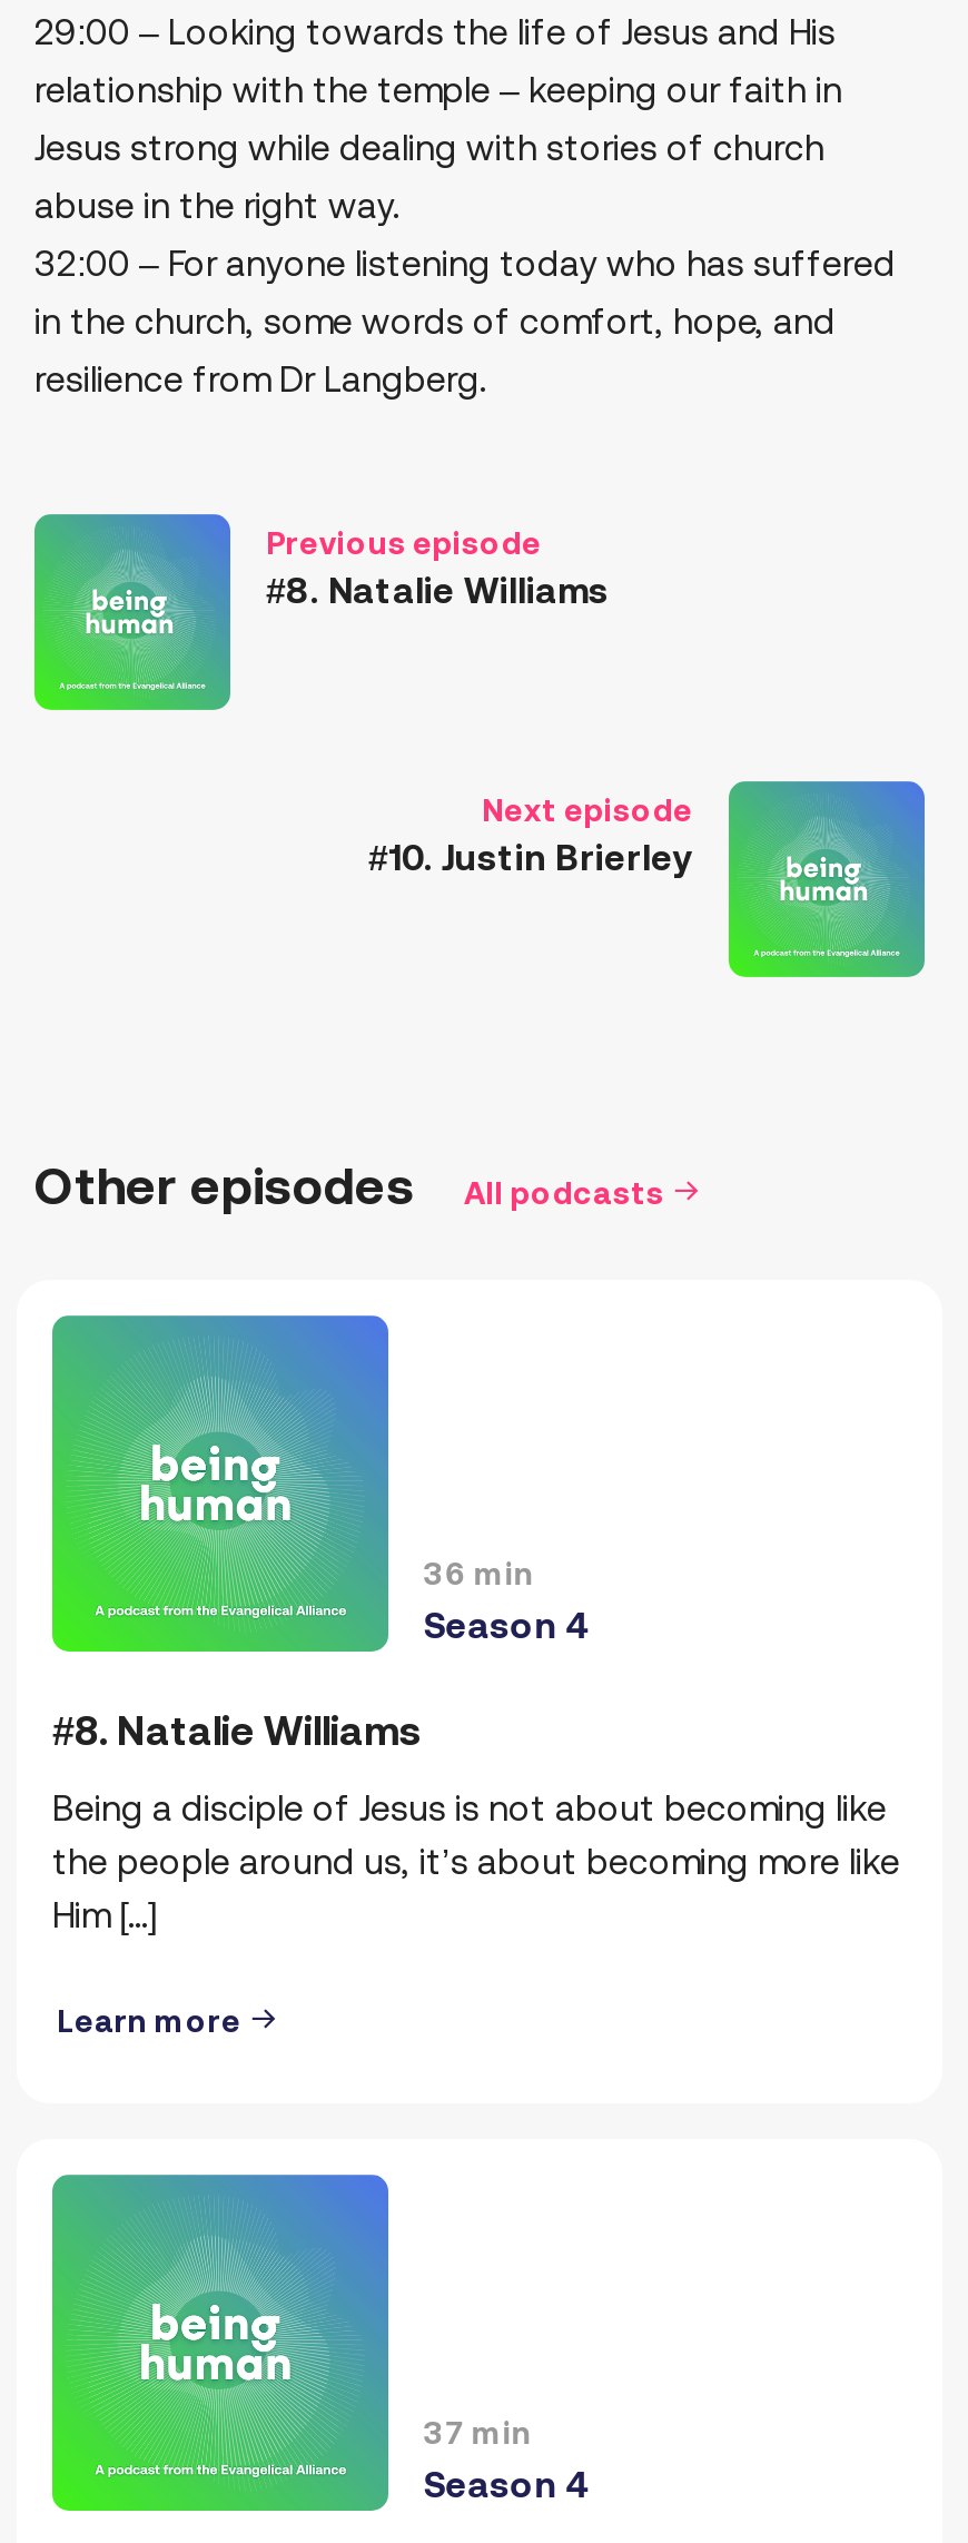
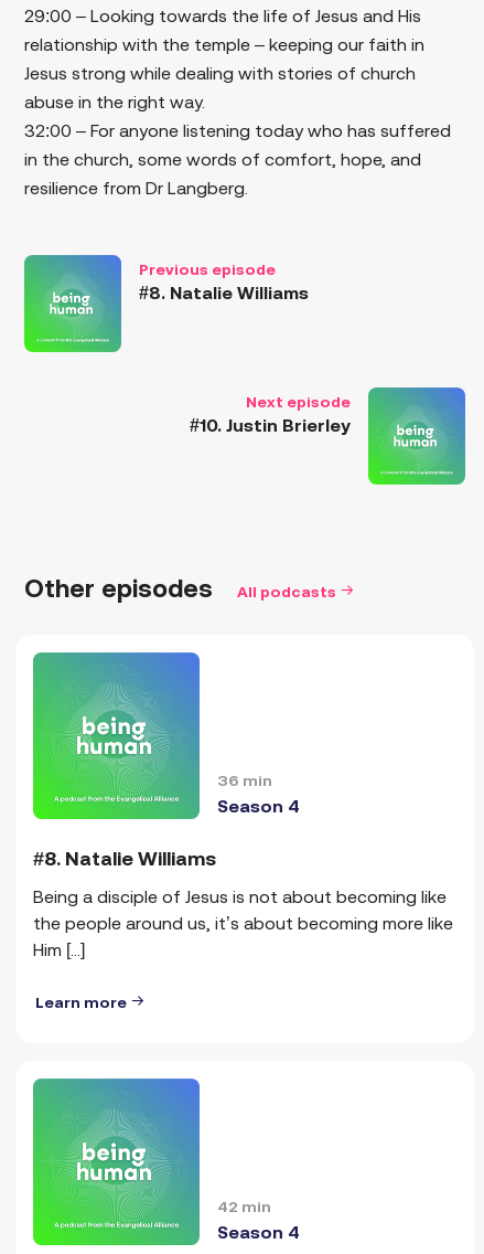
- 37 min
+ 42 min
